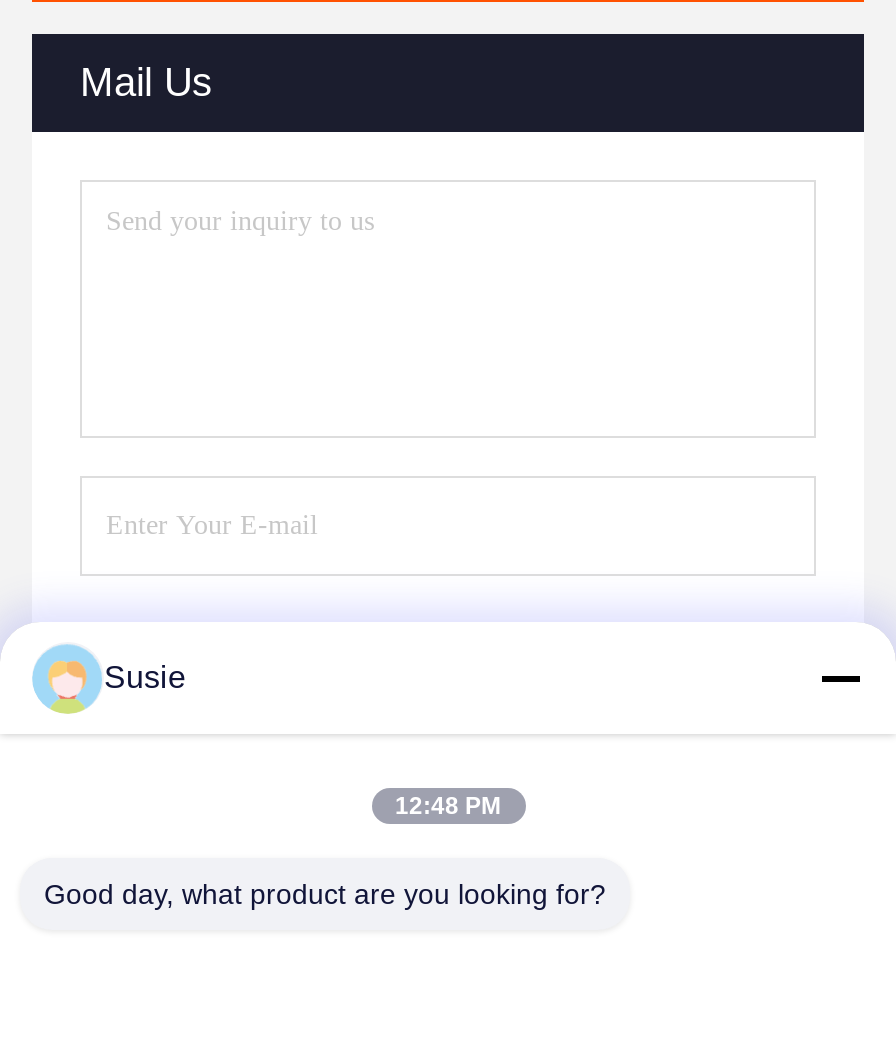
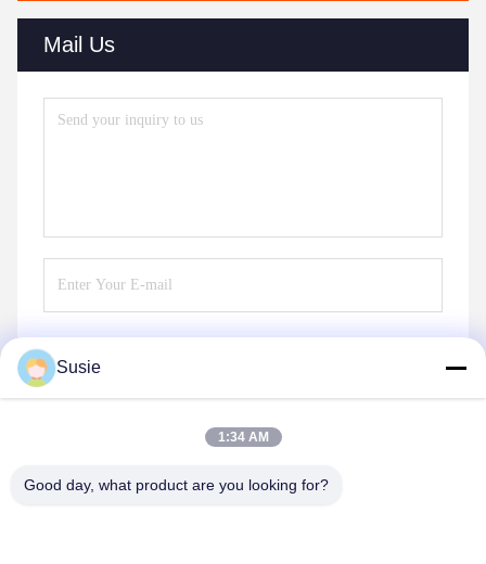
- 12:48 PM
+ 1:34 AM
